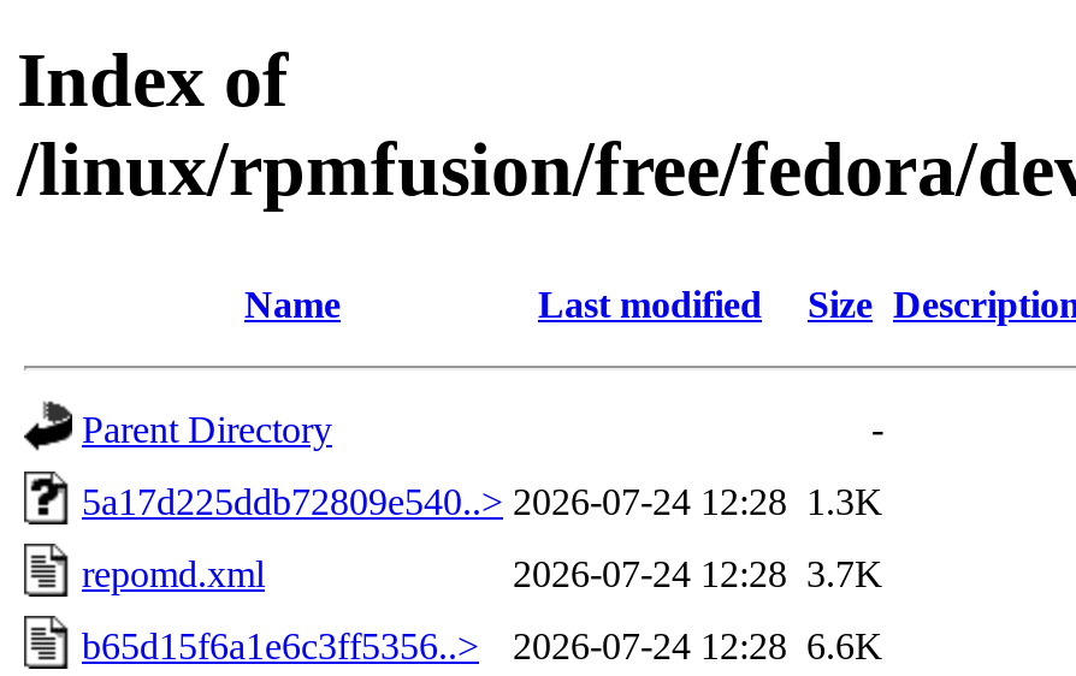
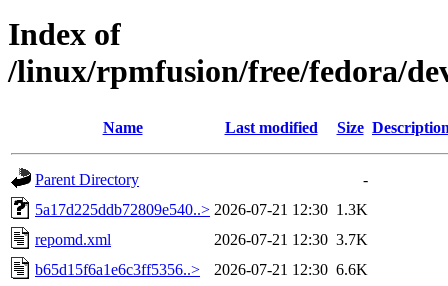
- 5a17d225ddb72809e540..> 2026-07-24 12:28 1.3K
+ 5a17d225ddb72809e540..> 2026-07-21 12:30 1.3K

- 2026-07-24 12:28 3.7K
+ 2026-07-21 12:30 3.7K

- b65d15f6a1e6c3ff5356..> 2026-07-24 12:28 6.6K
+ b65d15f6a1e6c3ff5356..> 2026-07-21 12:30 6.6K
